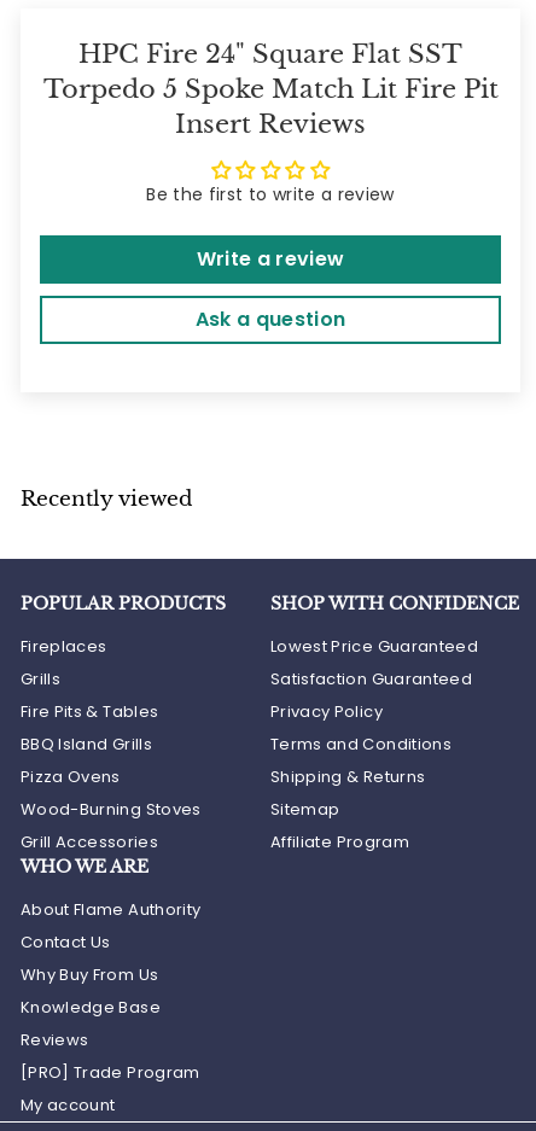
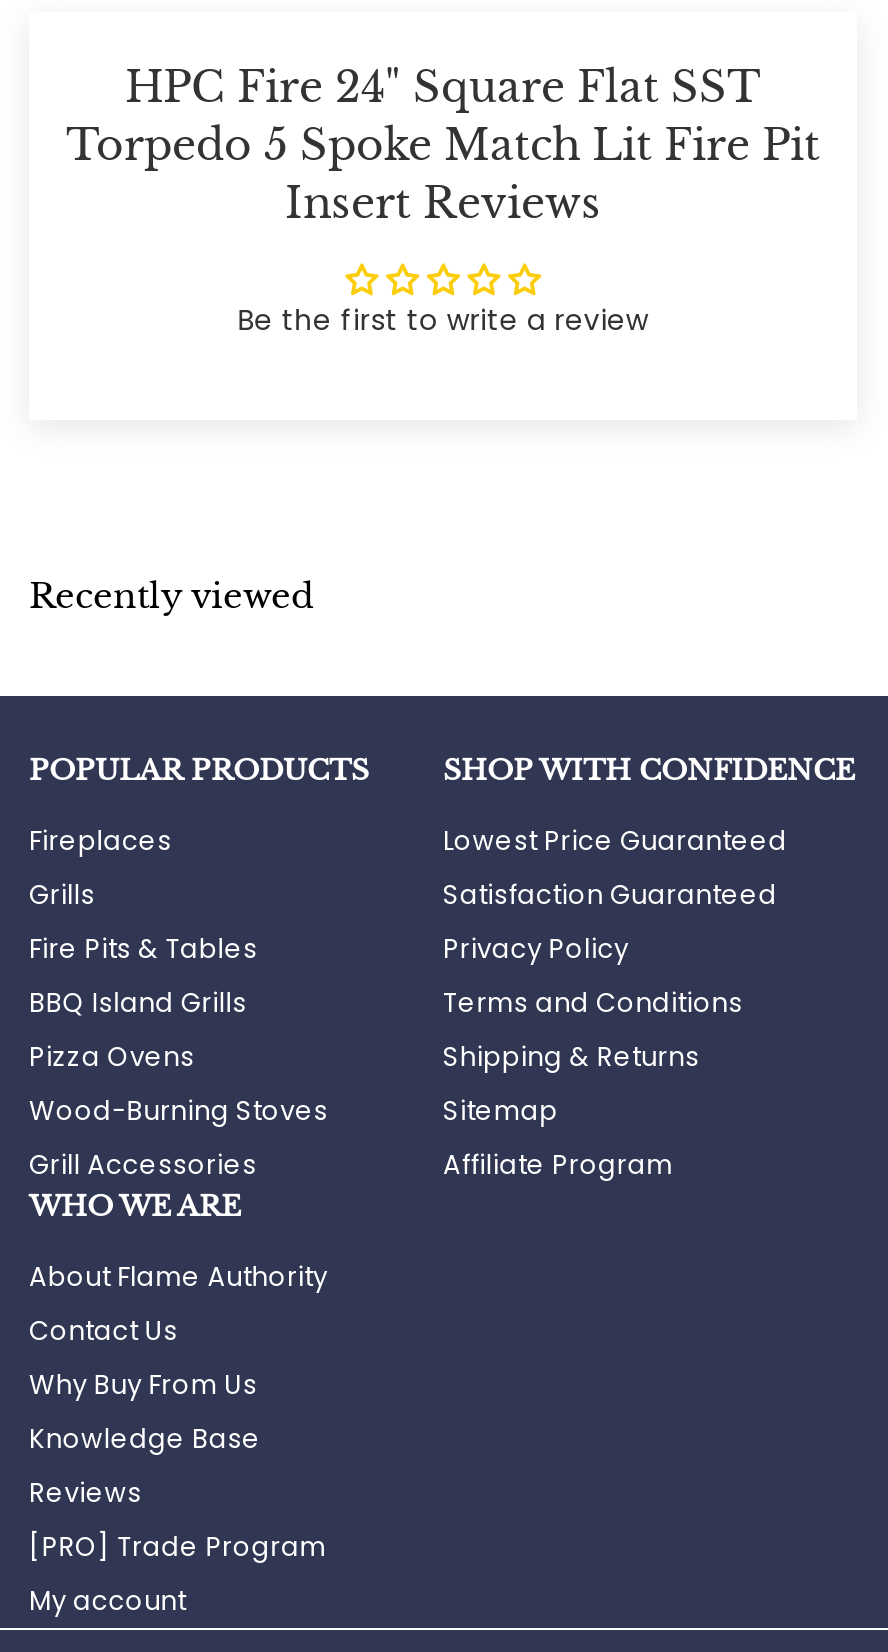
- Write a review
- Ask a question
